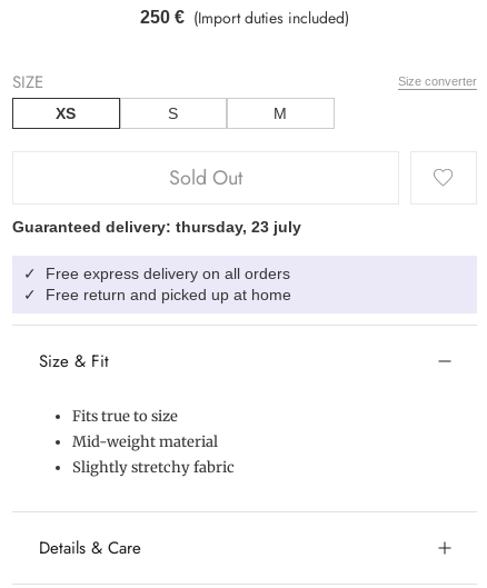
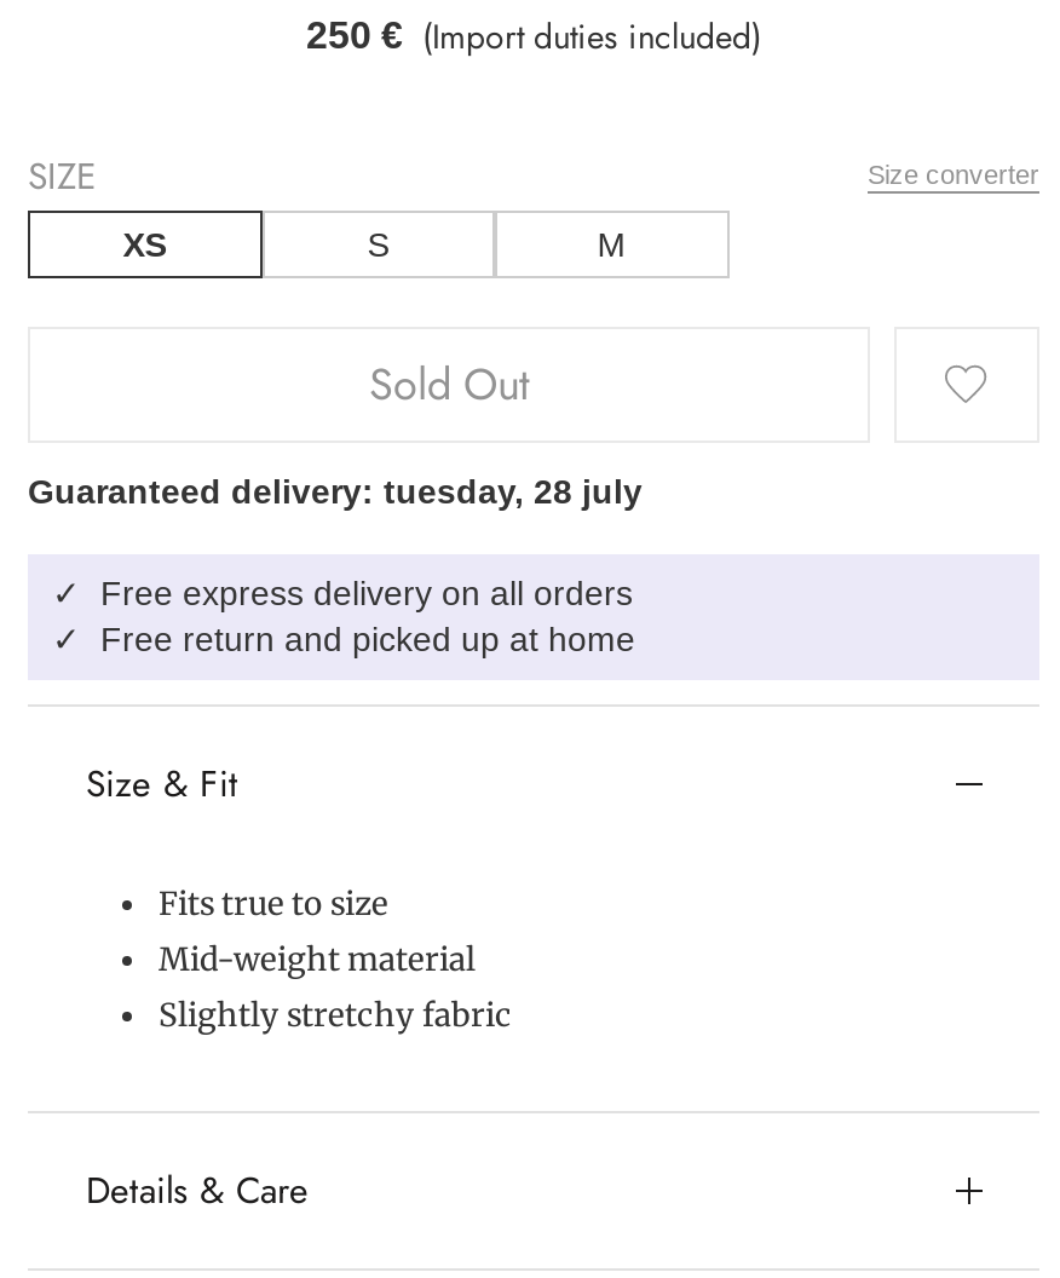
- Guaranteed delivery: thursday, 23 july
+ Guaranteed delivery: tuesday, 28 july
